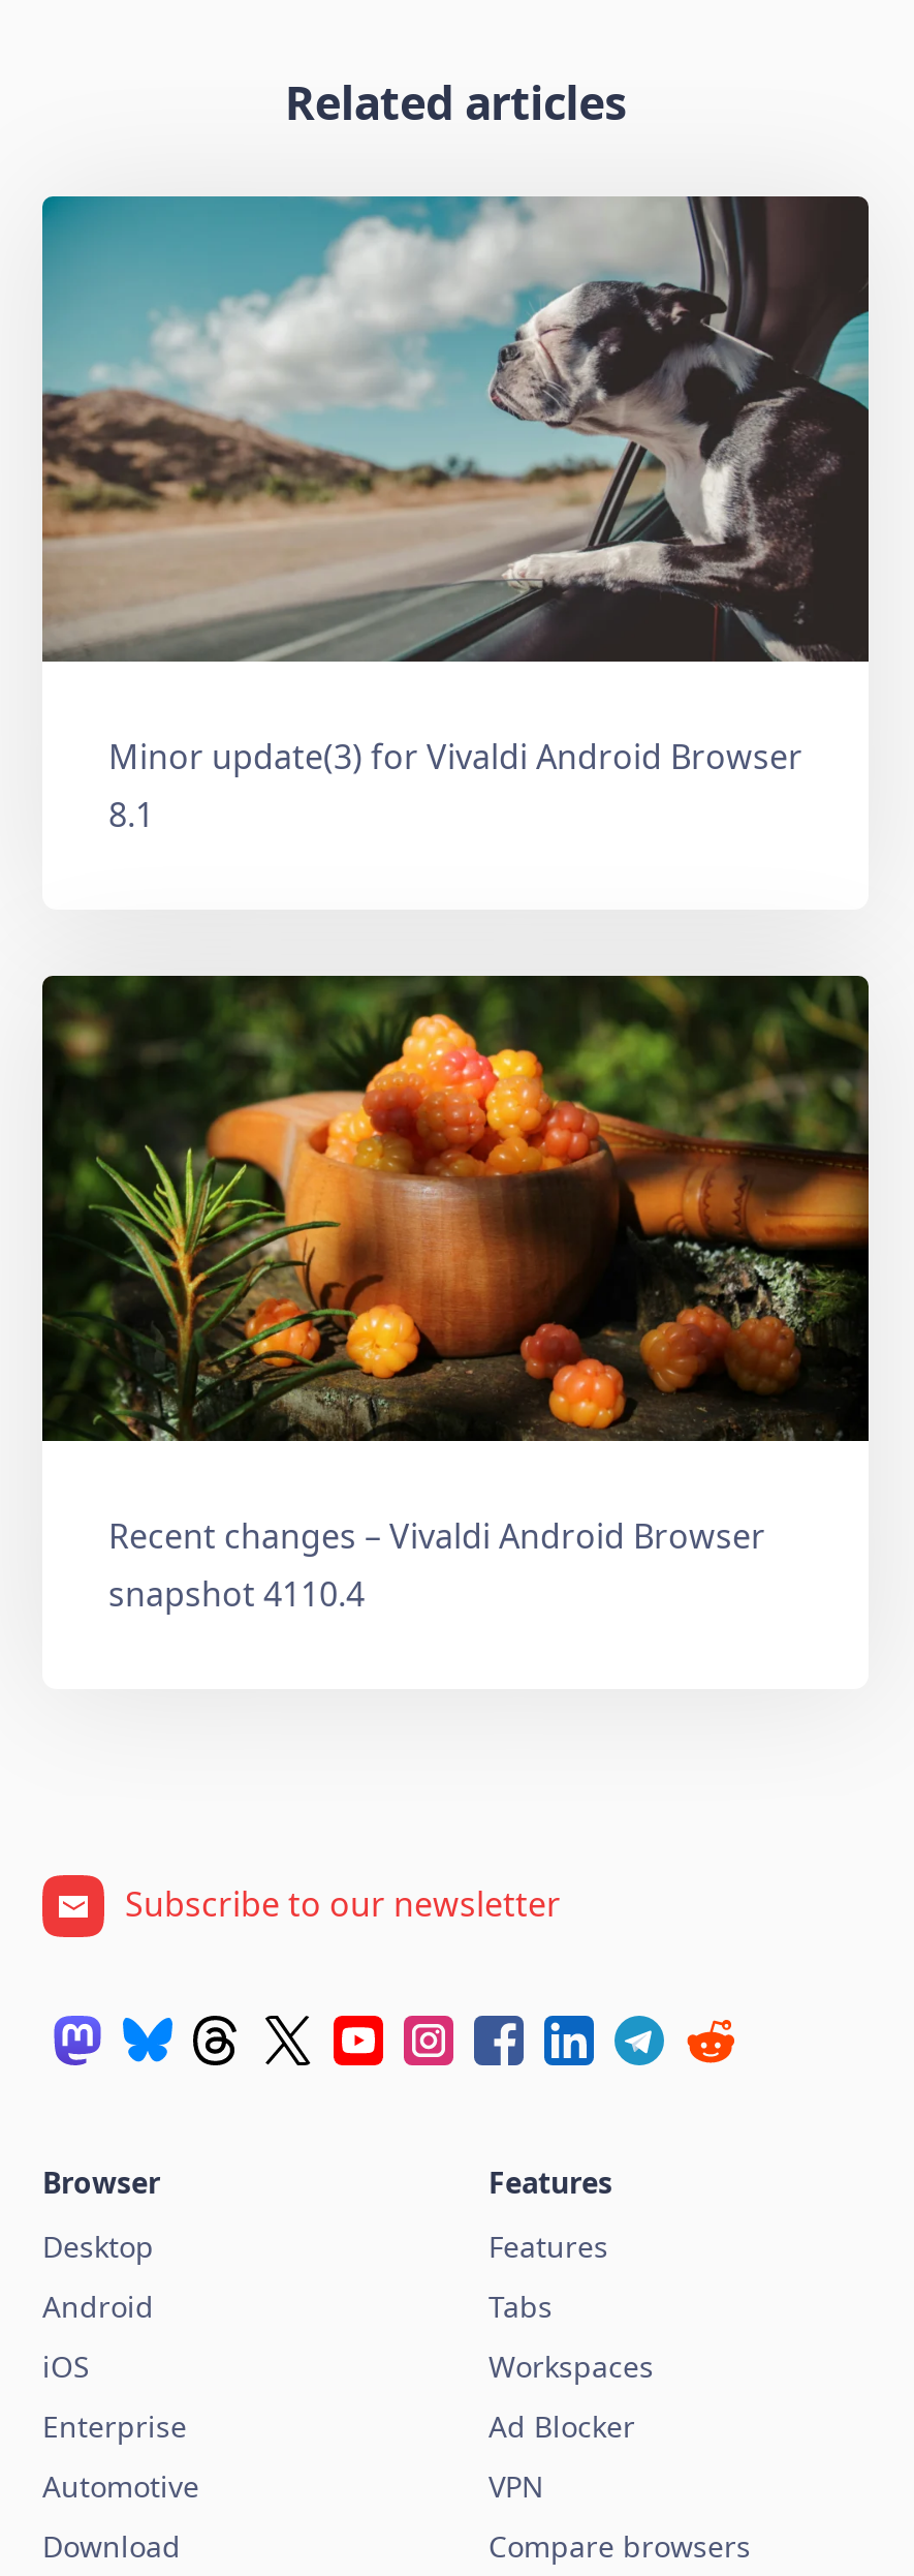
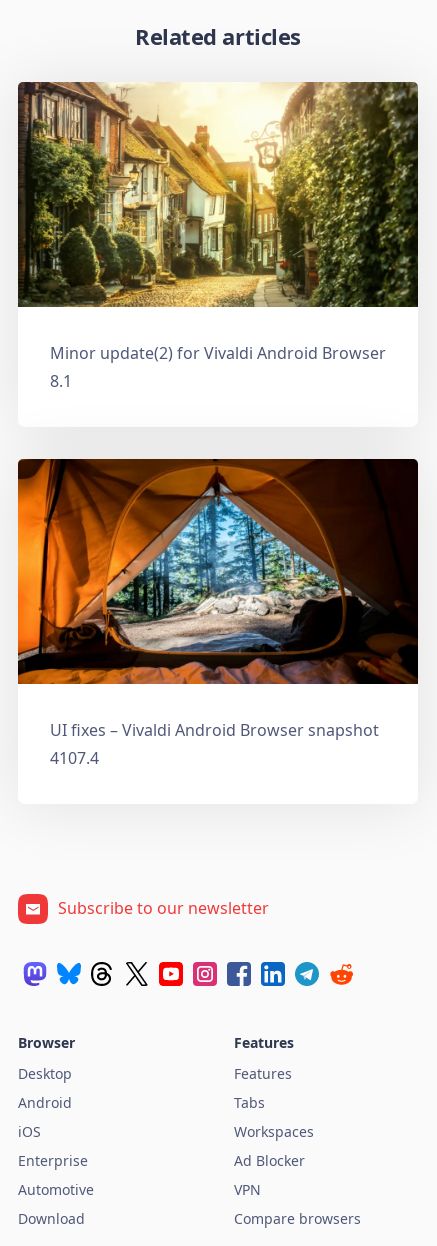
- [image]
- Minor update(3) for Vivaldi Android Browser
+ [image]
+ Minor update(2) for Vivaldi Android Browser

- [image]
- Recent changes – Vivaldi Android Browser
- snapshot 4110.4
+ [image]
+ UI fixes – Vivaldi Android Browser snapshot
+ 4107.4
